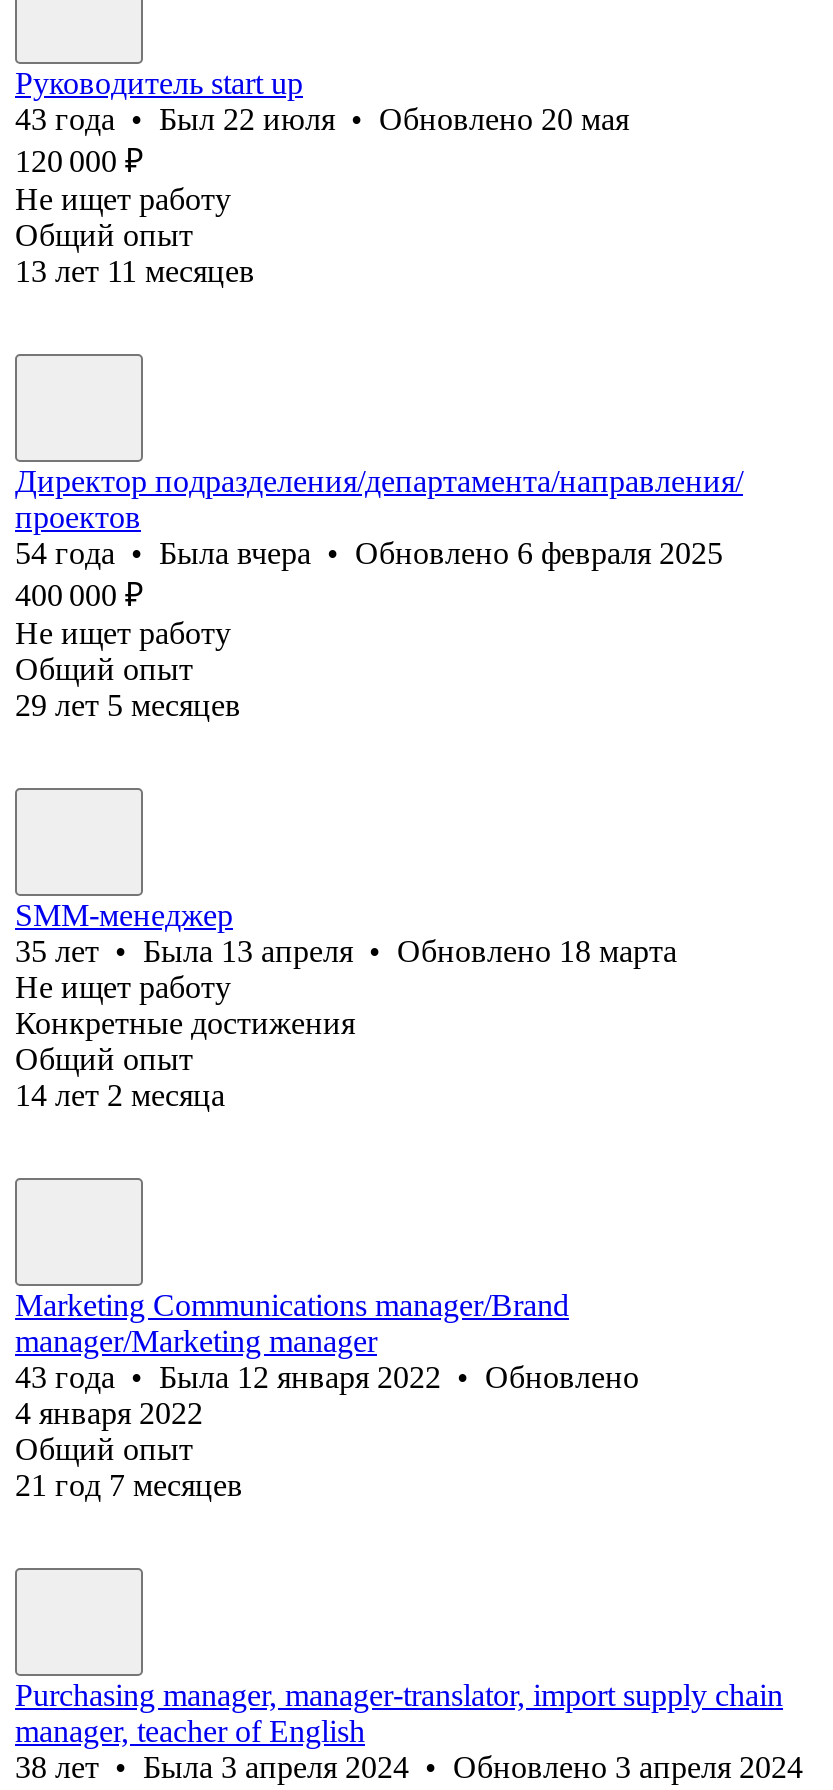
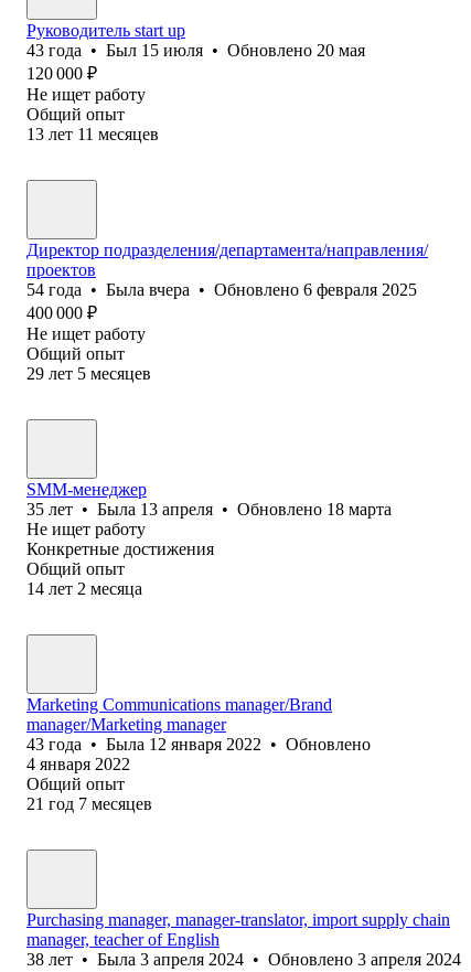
- 43 года • Был 22 июля • Обновлено 20 мая
+ 43 года • Был 15 июля • Обновлено 20 мая
